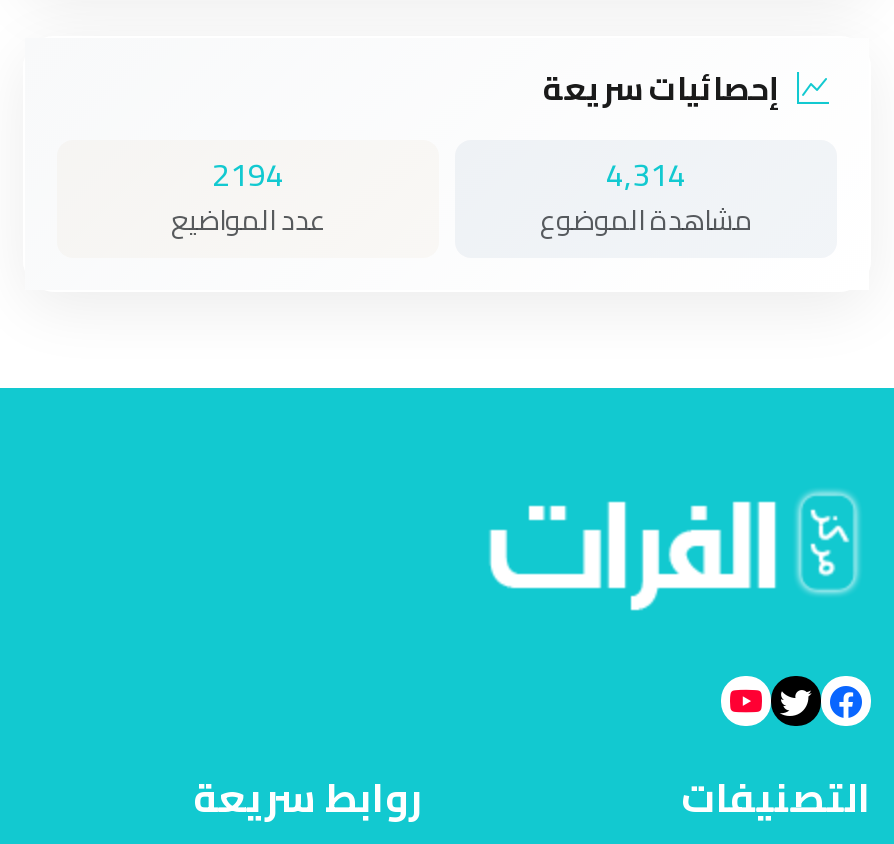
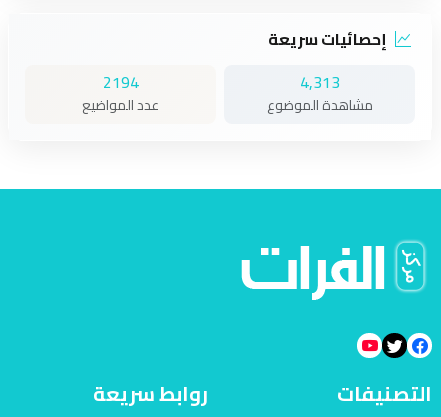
- 4,314
+ 4,313
